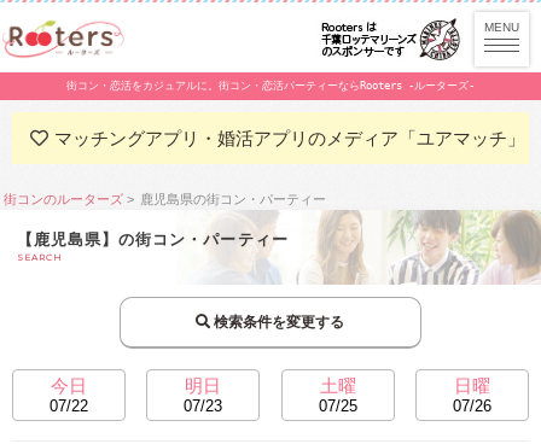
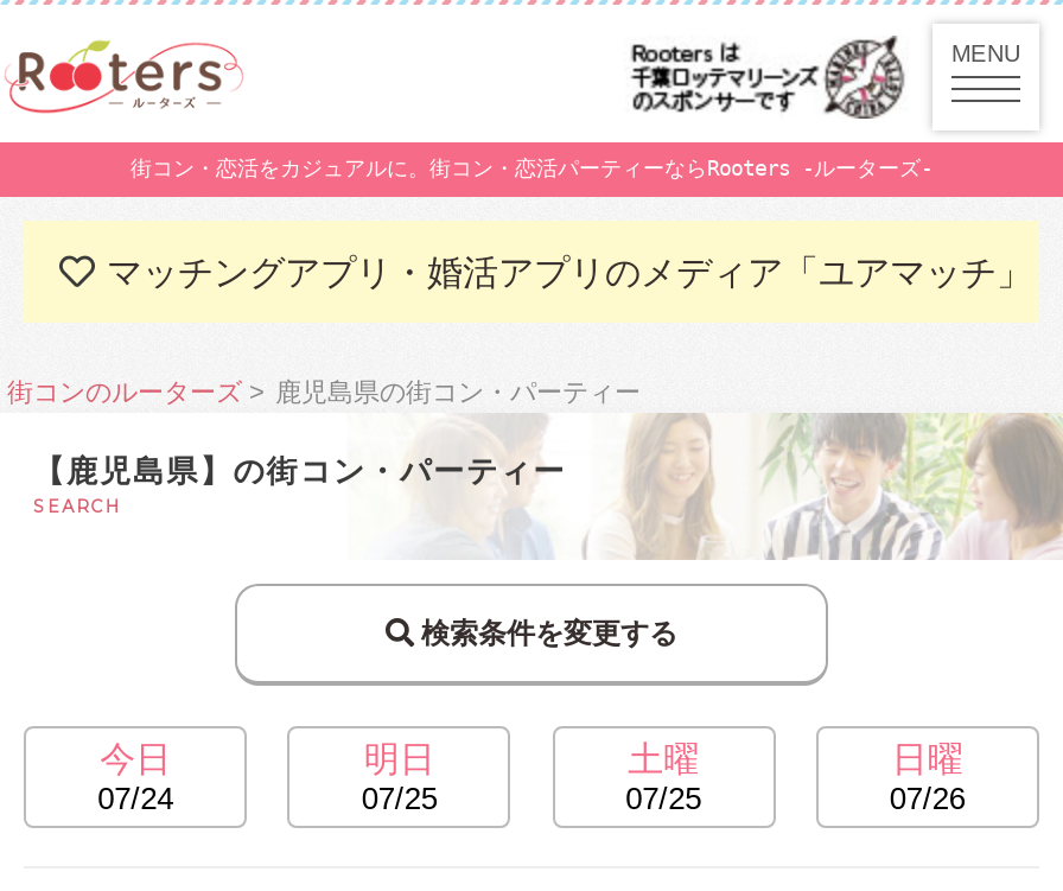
- 07/22
+ 07/24

- 07/23
+ 07/25
